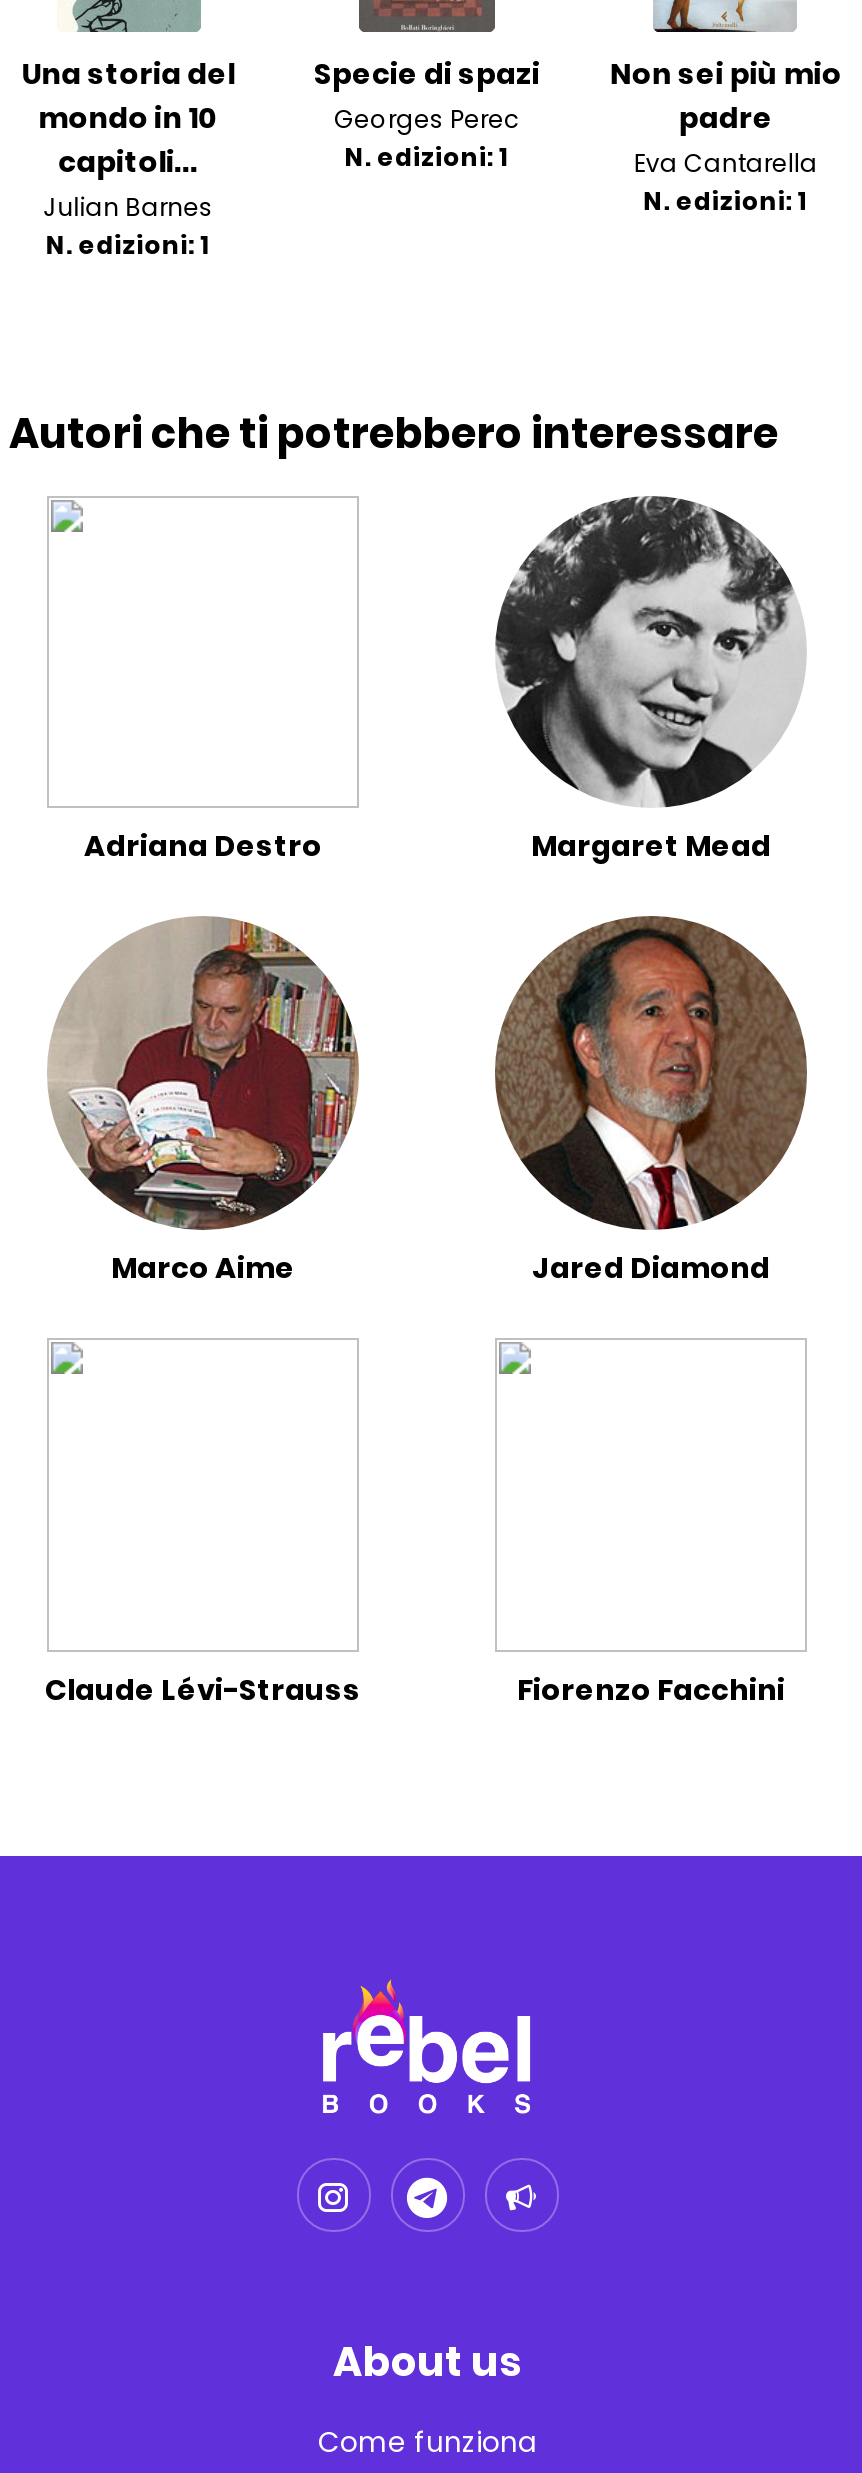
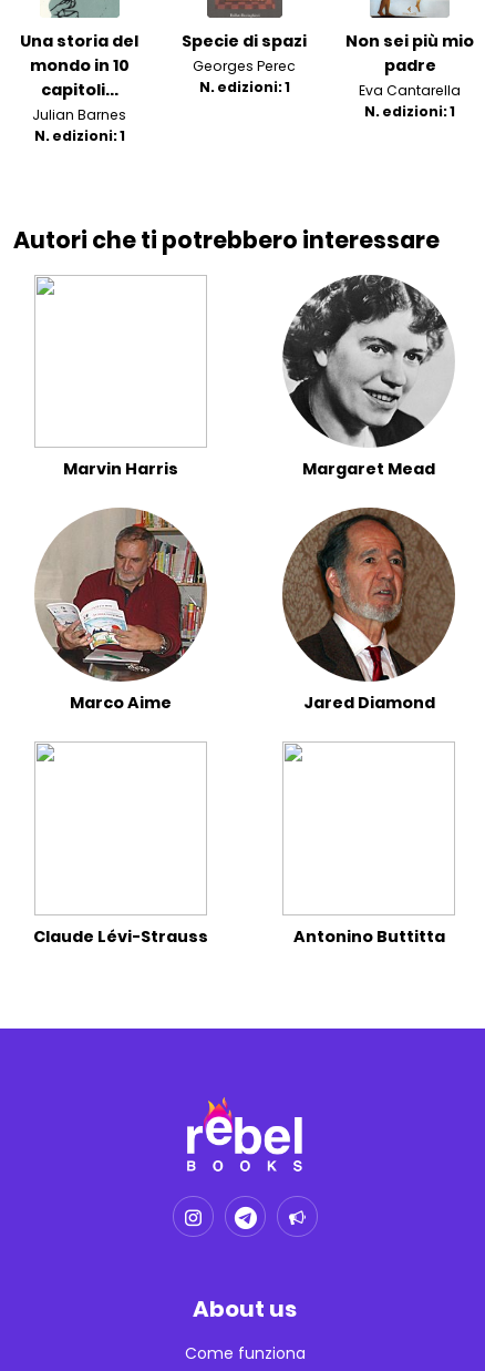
- Adriana Destro
+ Marvin Harris

- Fiorenzo Facchini
+ Antonino Buttitta
